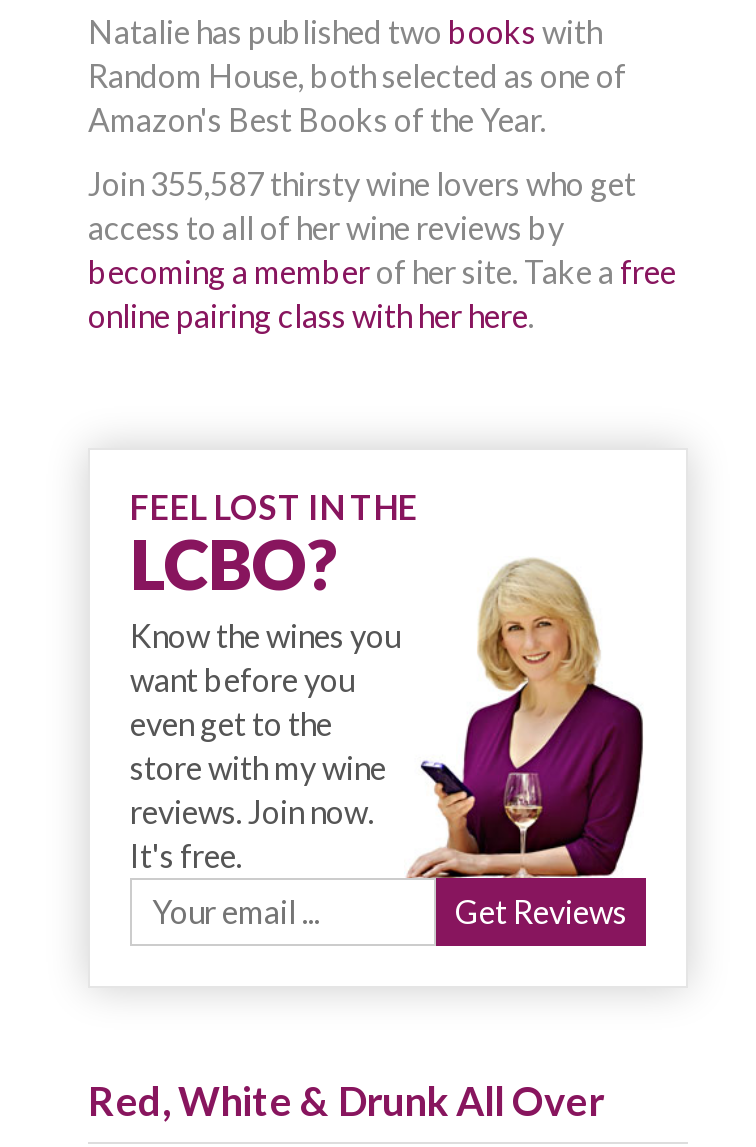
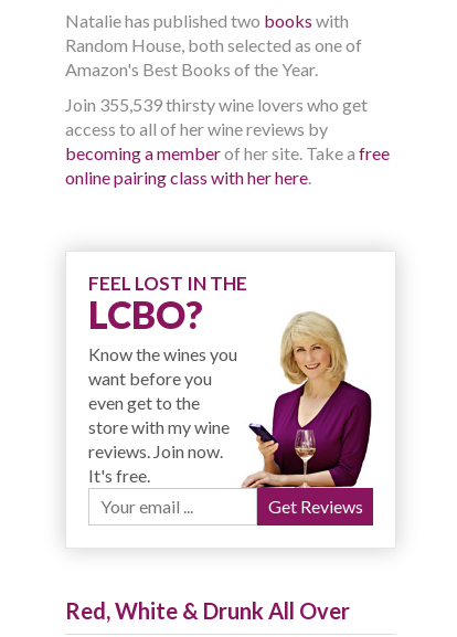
- Join 355,587 thirsty wine lovers who get
+ Join 355,539 thirsty wine lovers who get
